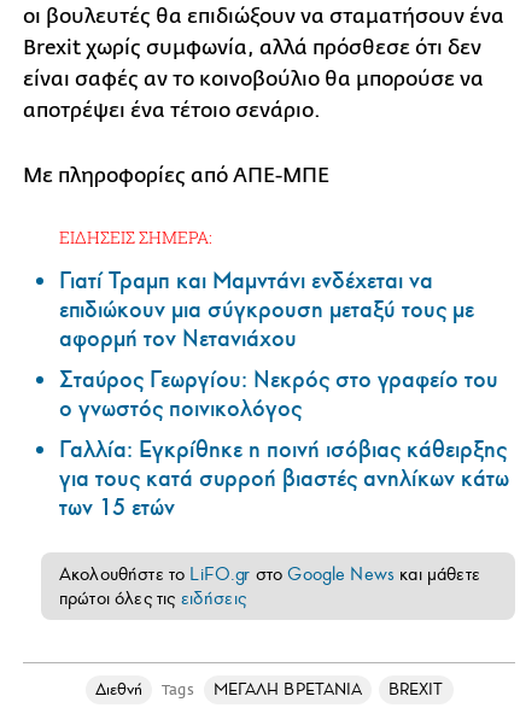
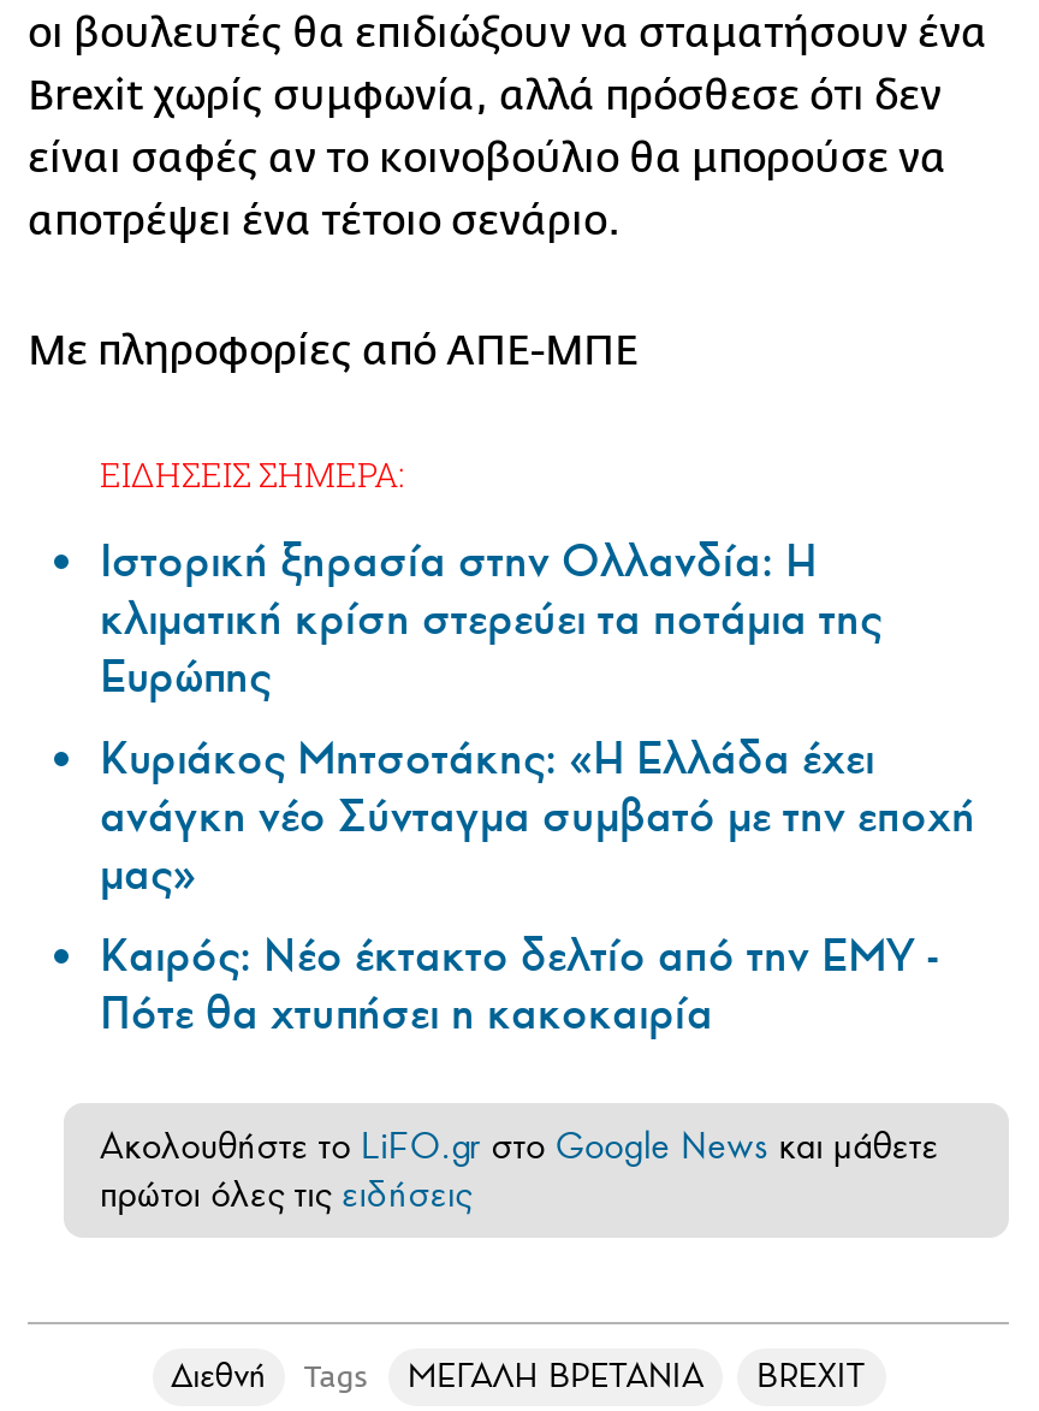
- Γιατί Τραμπ και Μαμντάνι ενδέχεται να
- επιδιώκουν μια σύγκρουση μεταξύ τους με
- αφορμή τον Νετανιάχου
- Σταύρος Γεωργίου: Νεκρός στο γραφείο του
- ο γνωστός ποινικολόγος
- Γαλλία: Εγκρίθηκε η ποινή ισόβιας κάθειρξης
- για τους κατά συρροή βιαστές ανηλίκων κάτω
- των 15 ετών
+ Ιστορική ξηρασία στην Ολλανδία: Η
+ κλιματική κρίση στερεύει τα ποτάμια της
+ Ευρώπης
+ Κυριάκος Μητσοτάκης: «Η Ελλάδα έχει
+ ανάγκη νέο Σύνταγμα συμβατό με την εποχή
+ μας»
+ Καιρός: Νέο έκτακτο δελτίο από την ΕΜΥ -
+ Πότε θα χτυπήσει η κακοκαιρία
